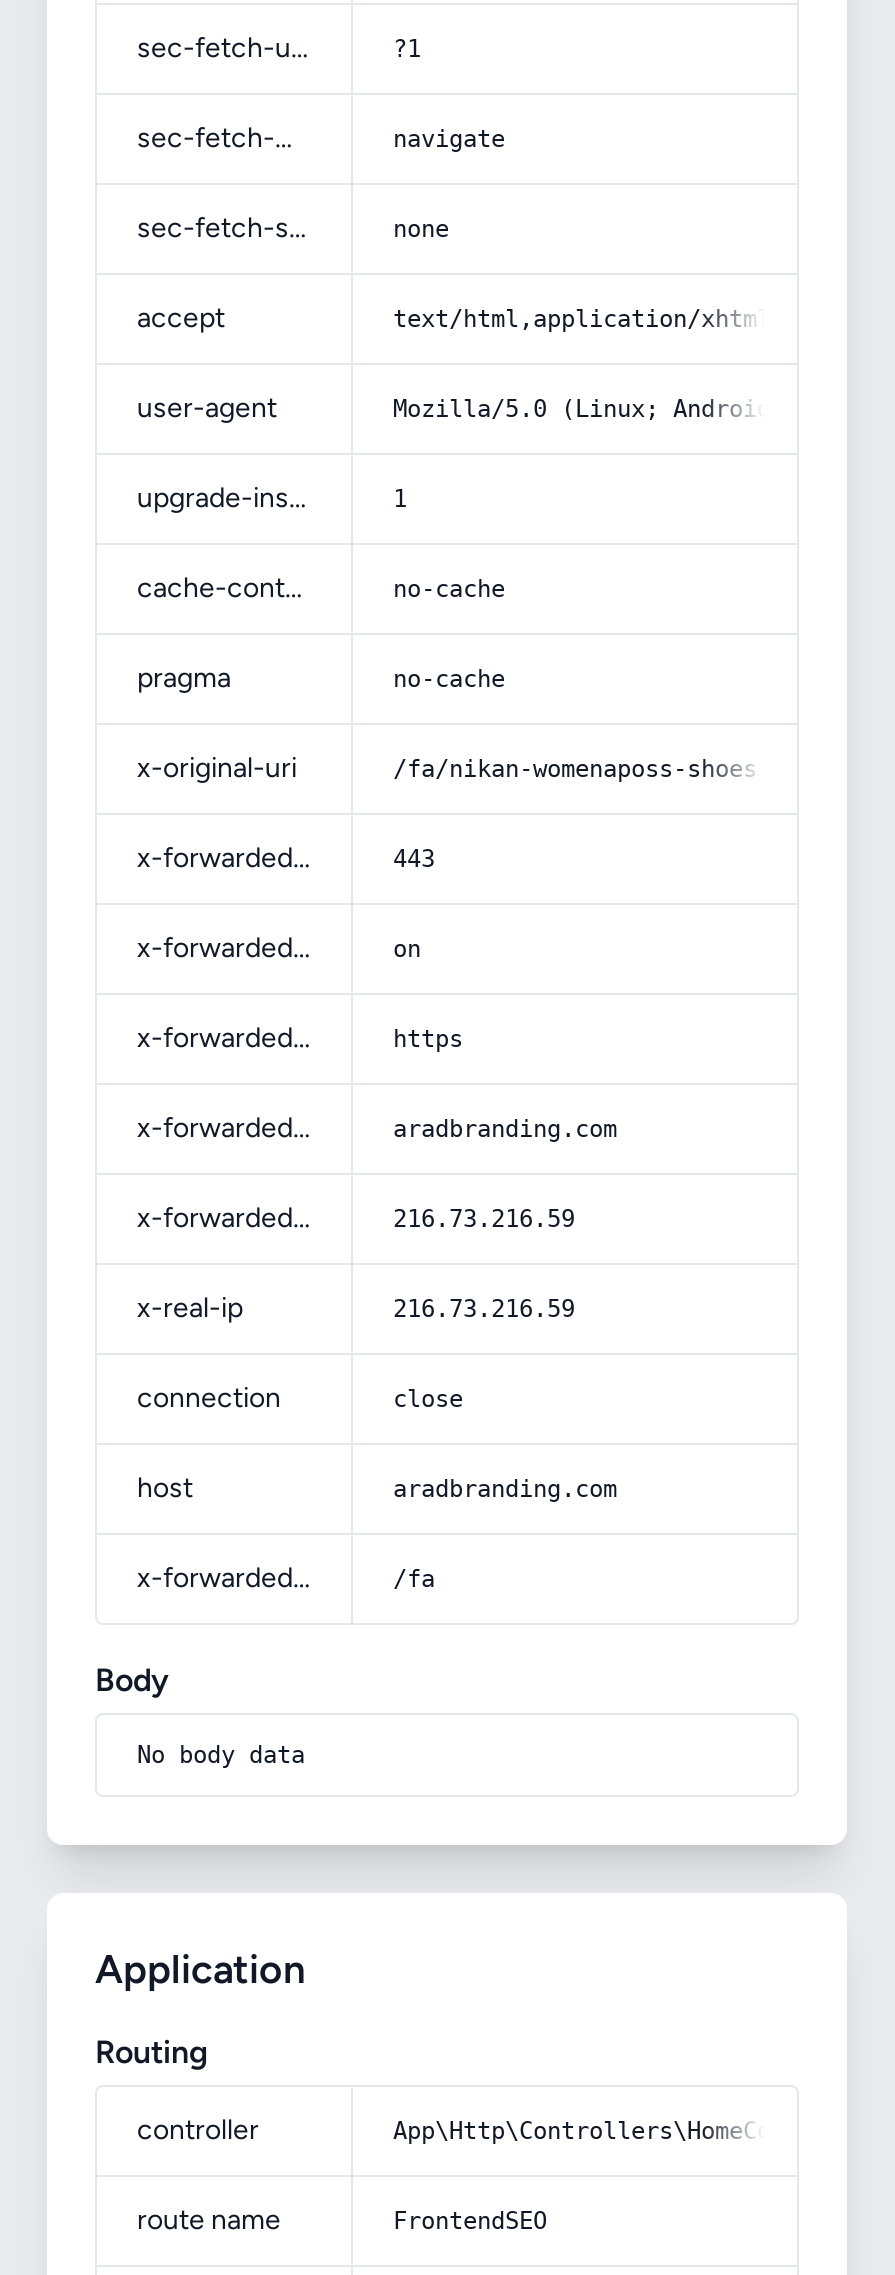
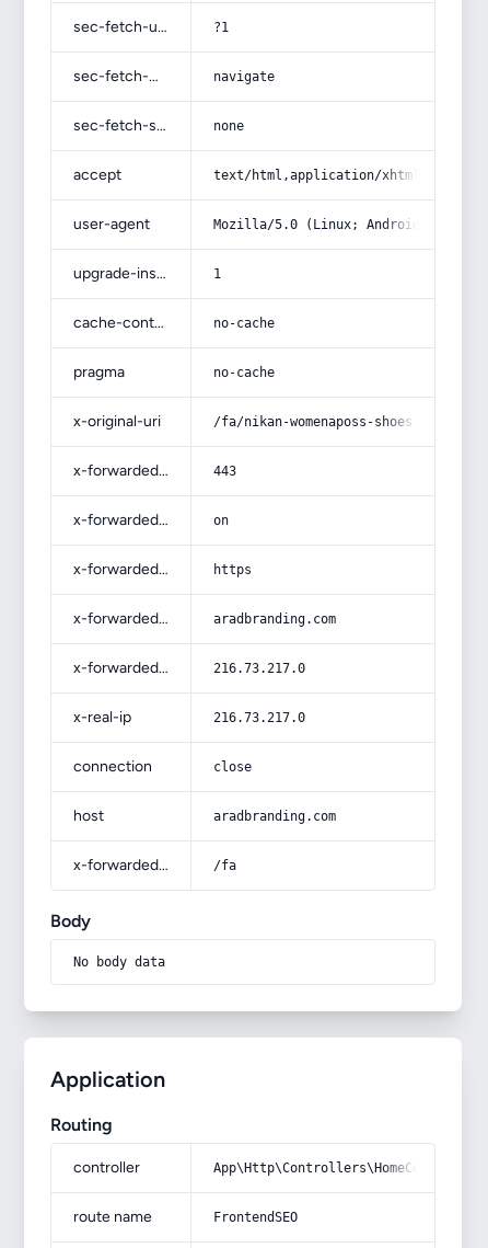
- 216.73.216.59
+ 216.73.217.0

- 216.73.216.59
+ 216.73.217.0
